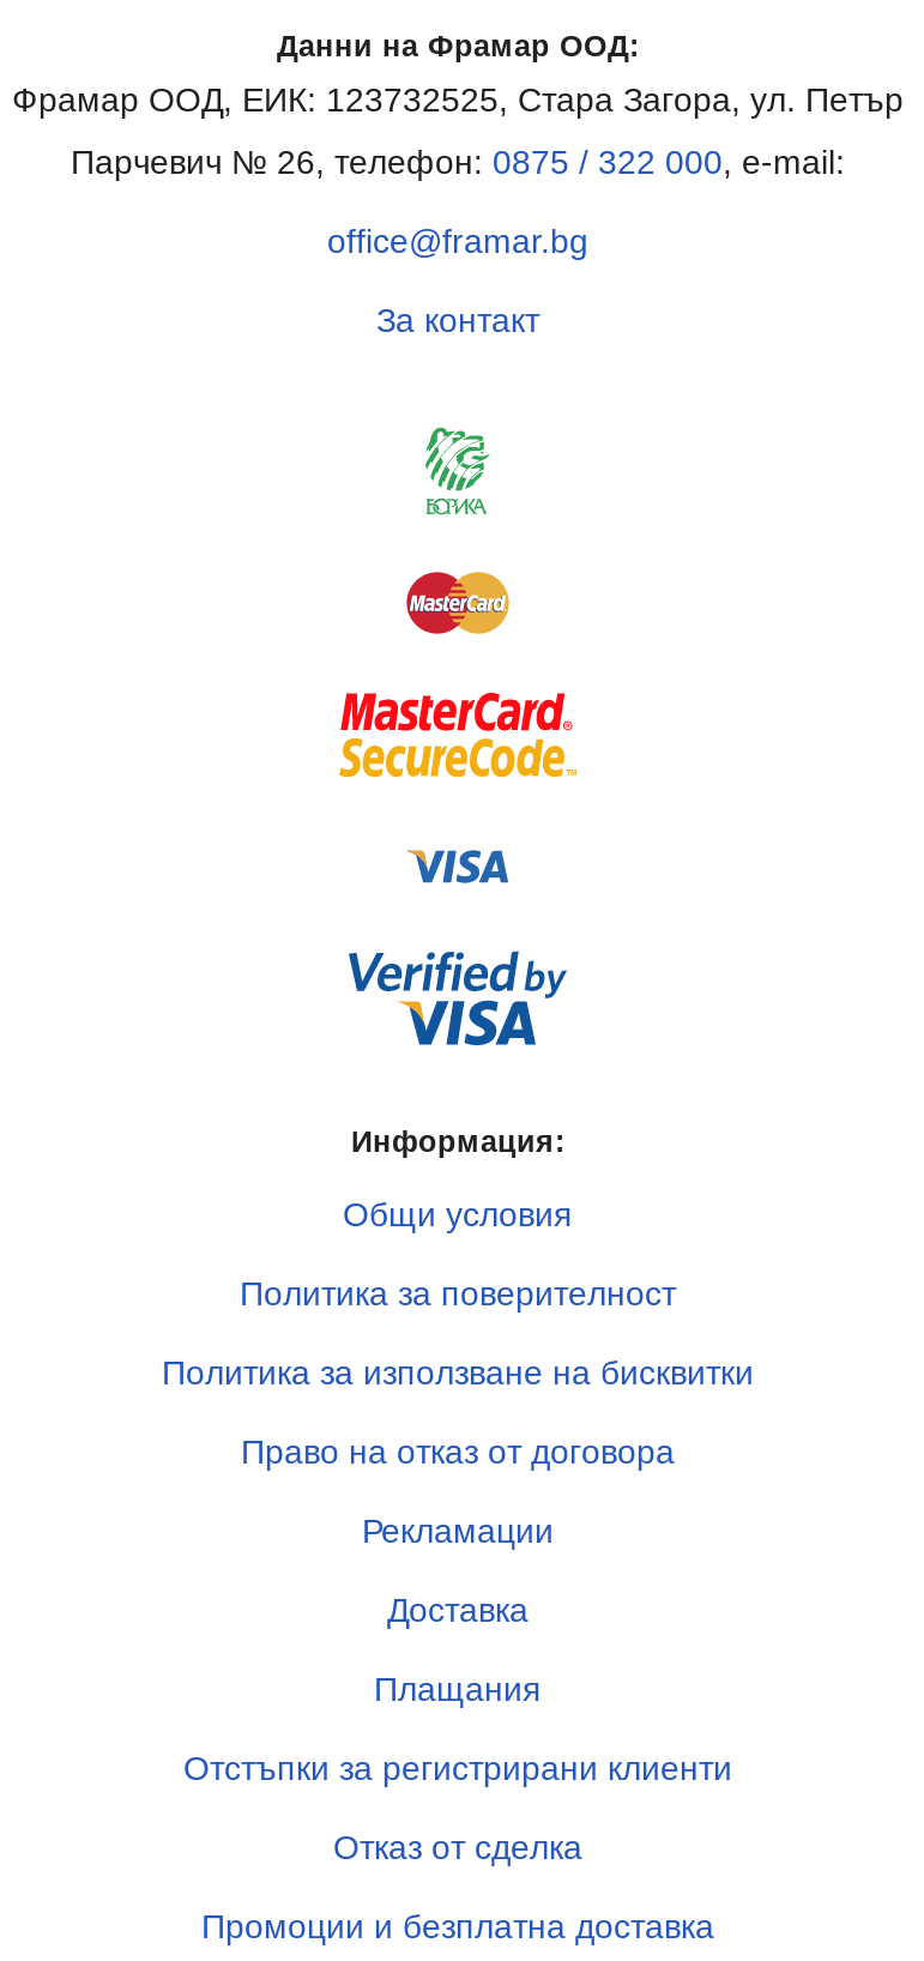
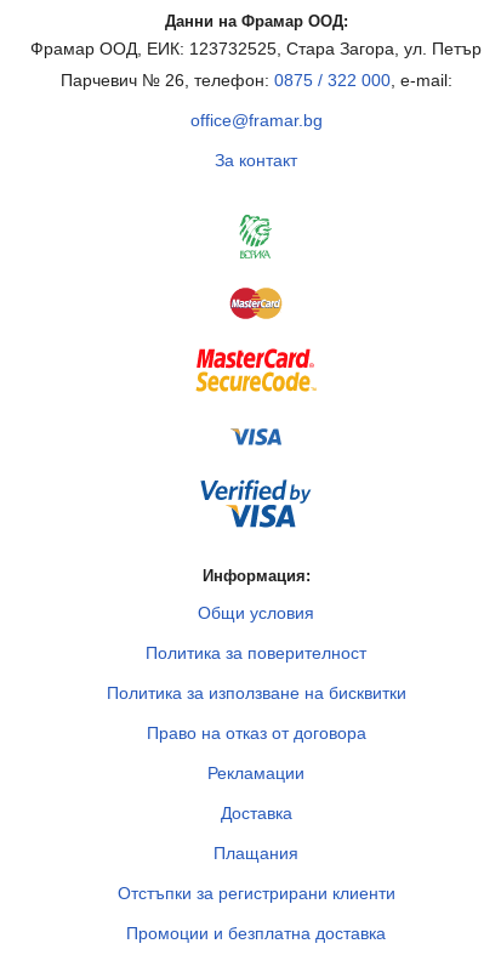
- Отказ от сделка
